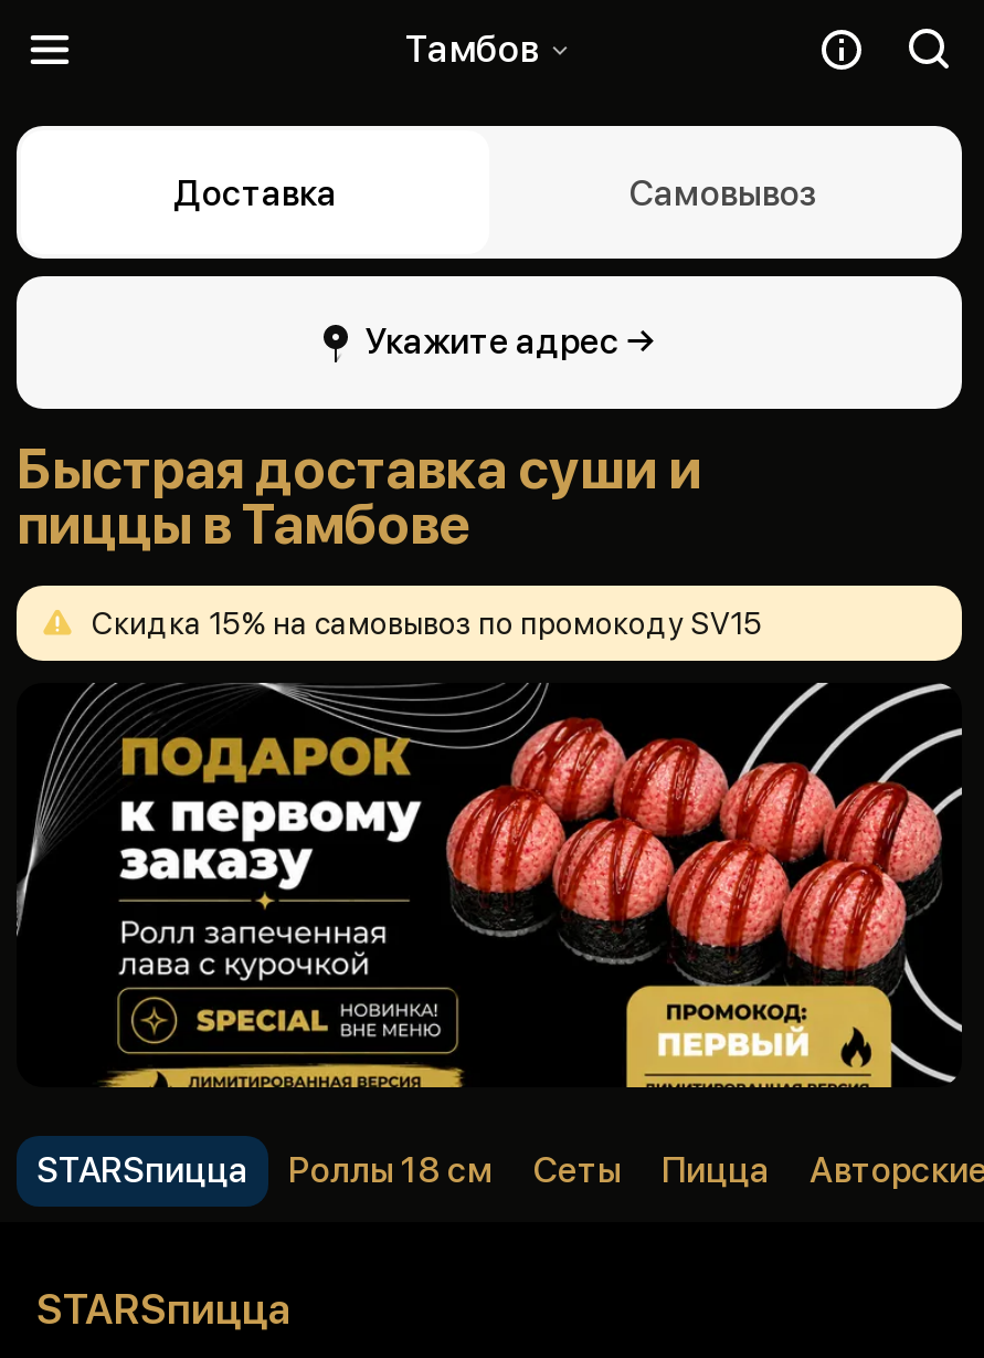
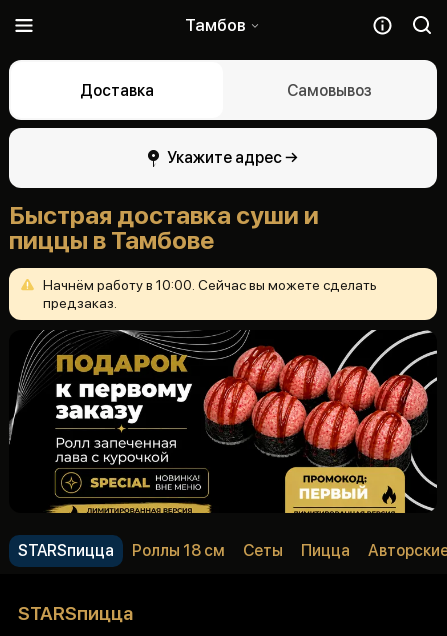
- Скидка 15% на самовывоз по промокоду SV15
+ Начнём работу в 10:00. Сейчас вы можете сделать
+ предзаказ.
